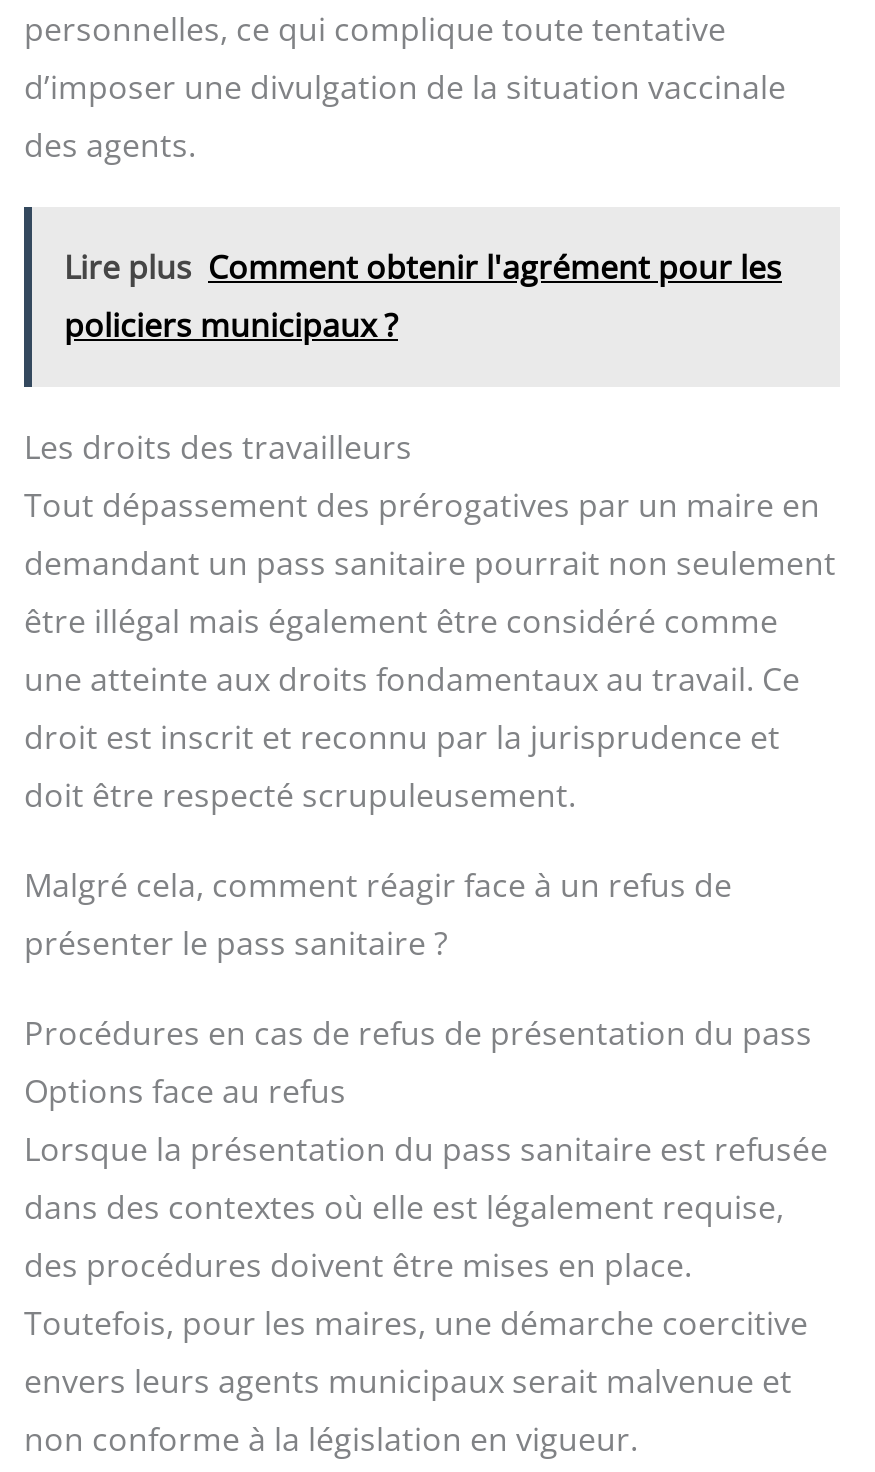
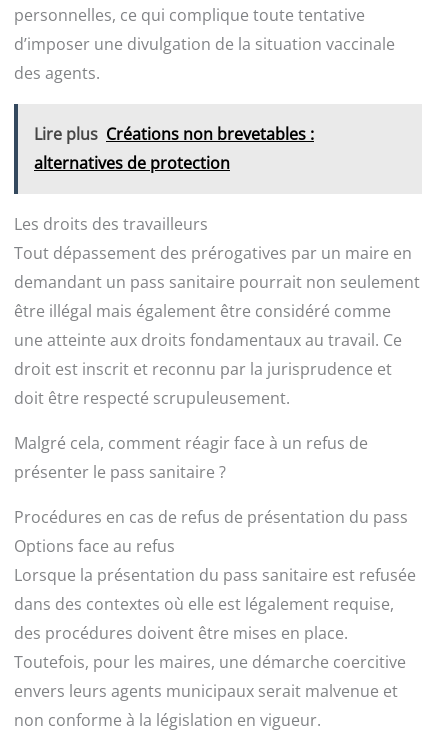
- Lire plus Comment obtenir l'agrément pour les
- policiers municipaux ?
+ Lire plus Créations non brevetables :
+ alternatives de protection
